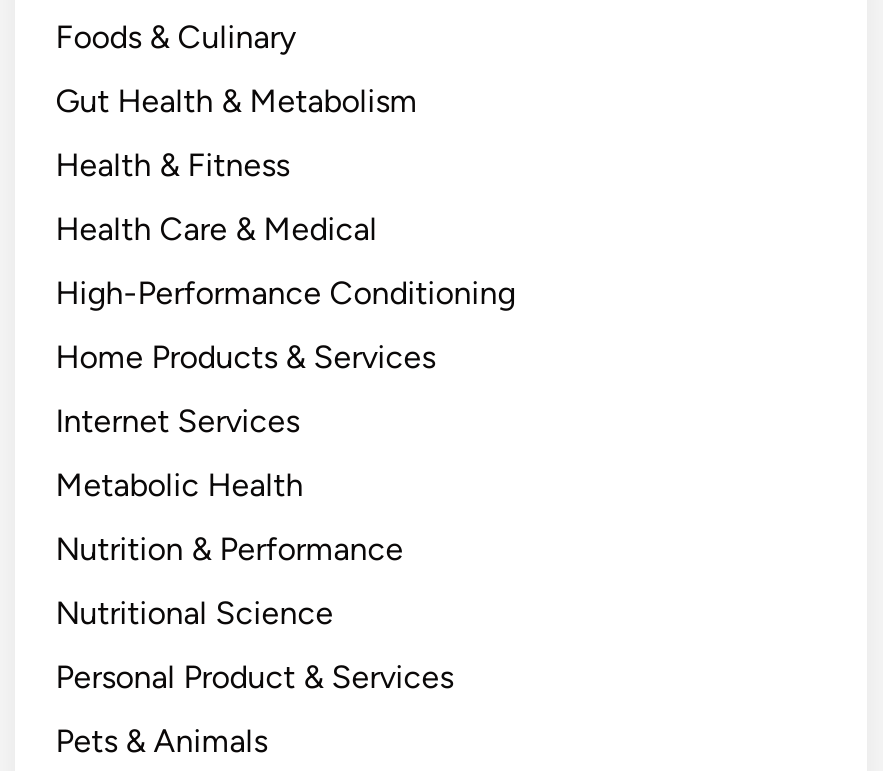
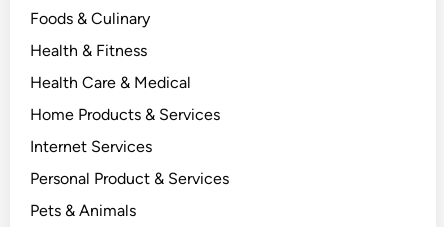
- Gut Health & Metabolism

- High-Performance Conditioning

- Metabolic Health
- Nutrition & Performance
- Nutritional Science
